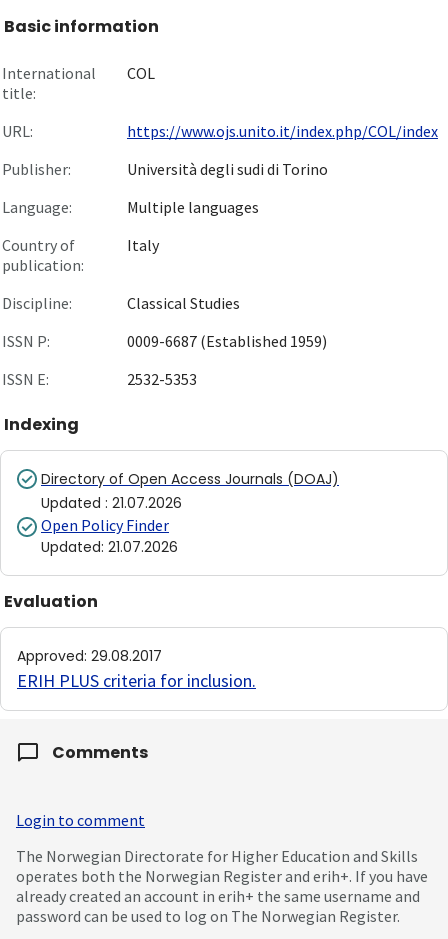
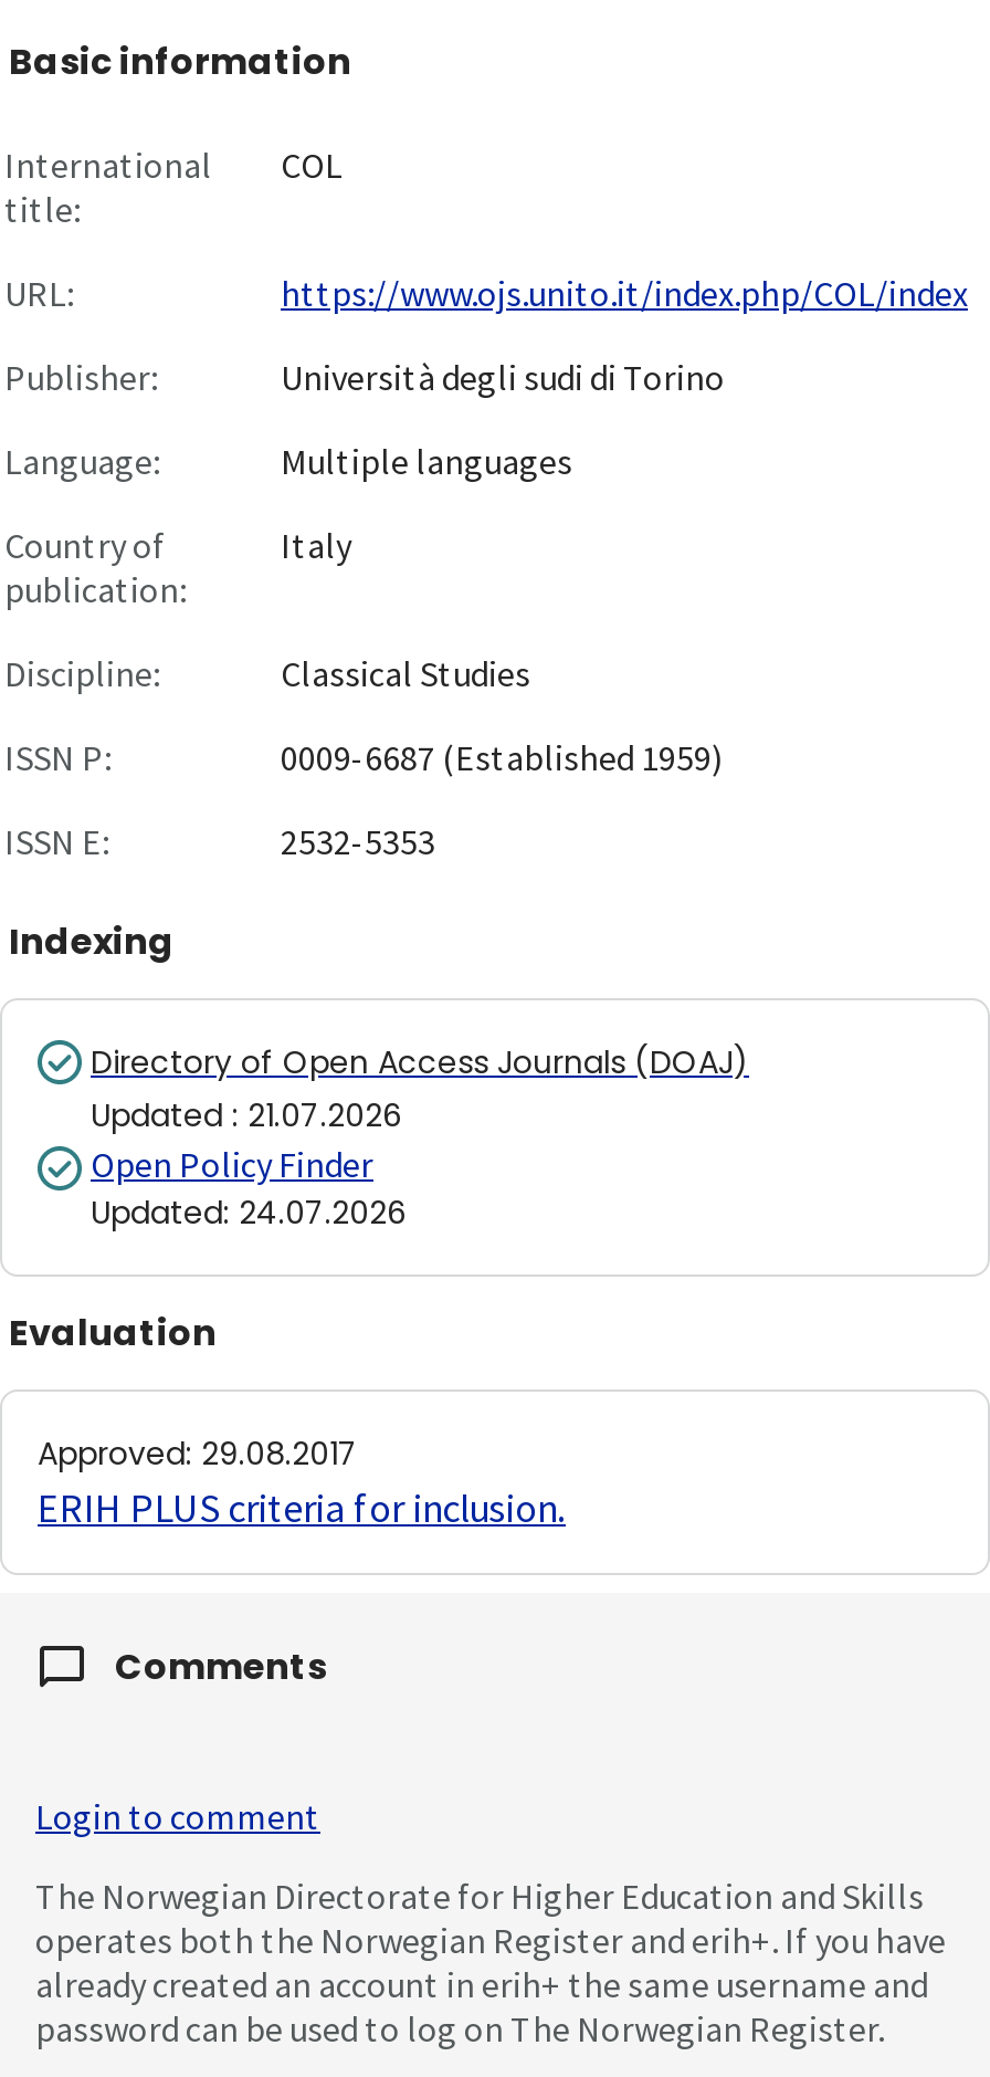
- Updated: 21.07.2026
+ Updated: 24.07.2026
